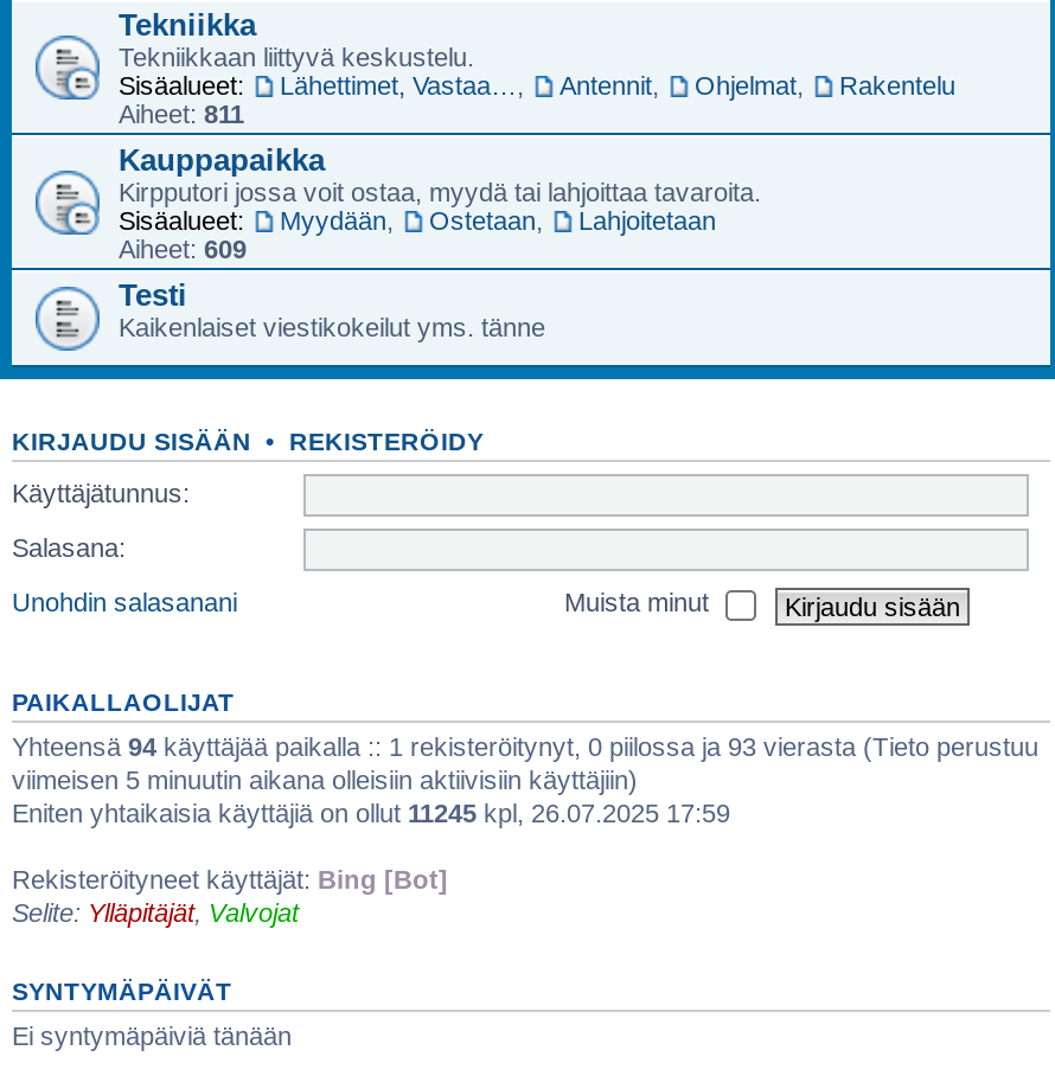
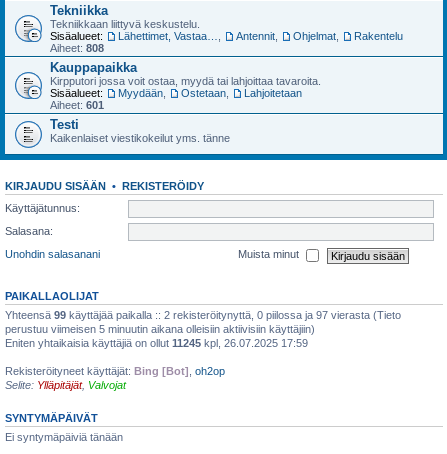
- Aiheet: 811
+ Aiheet: 808

- Aiheet: 609
+ Aiheet: 601

- Yhteensä 94 käyttäjää paikalla :: 1 rekisteröitynyt, 0 piilossa ja 93 vierasta (Tieto perustuu
- viimeisen 5 minuutin aikana olleisiin aktiivisiin käyttäjiin)
+ Yhteensä 99 käyttäjää paikalla :: 2 rekisteröitynyttä, 0 piilossa ja 97 vierasta (Tieto
+ perustuu viimeisen 5 minuutin aikana olleisiin aktiivisiin käyttäjiin)

- Rekisteröityneet käyttäjät: Bing [Bot]
+ Rekisteröityneet käyttäjät: Bing [Bot], oh2op
